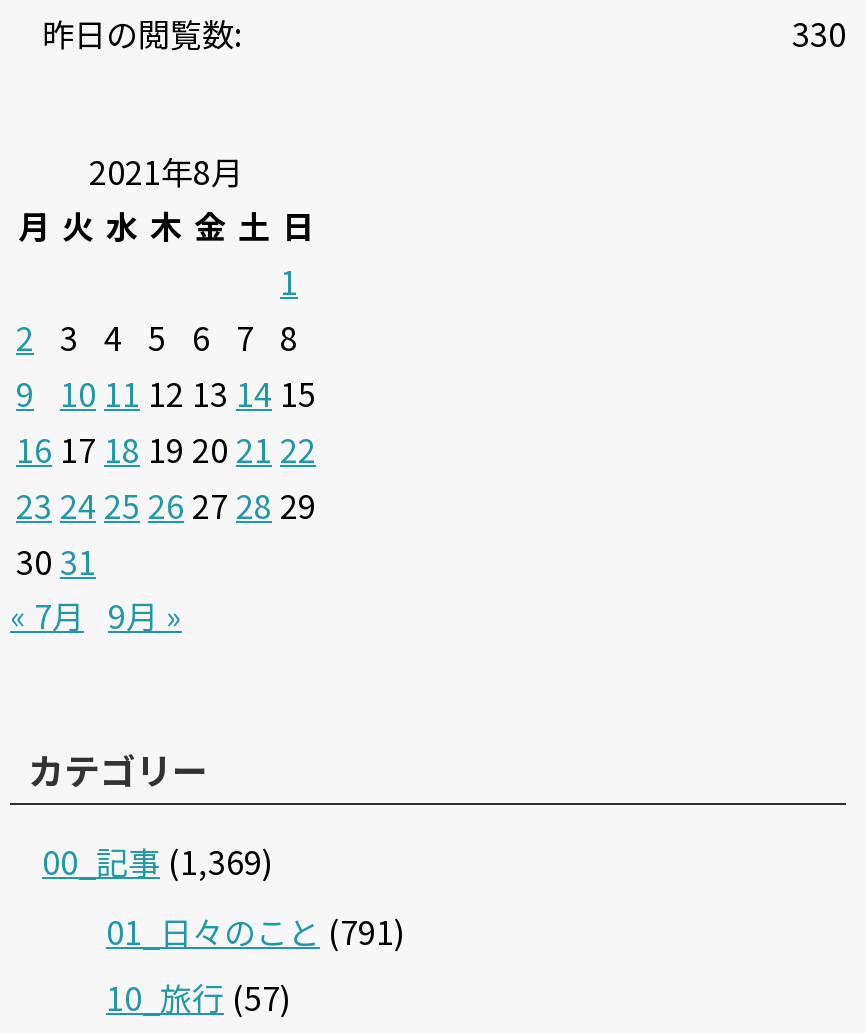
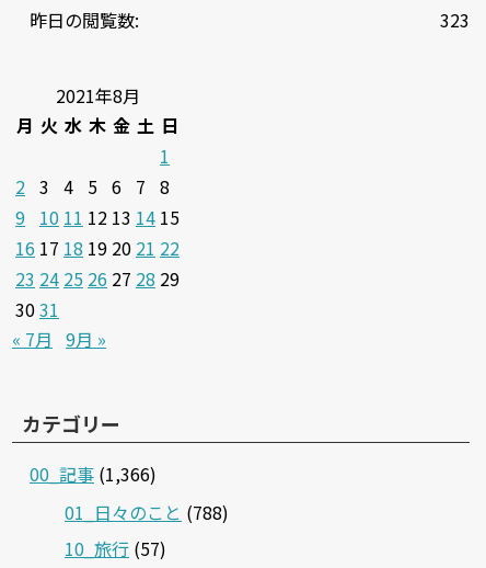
- 330
+ 323

- 00_記事(1,369)
+ 00_記事(1,366)

- 01_日々のこと(791)
+ 01_日々のこと(788)
